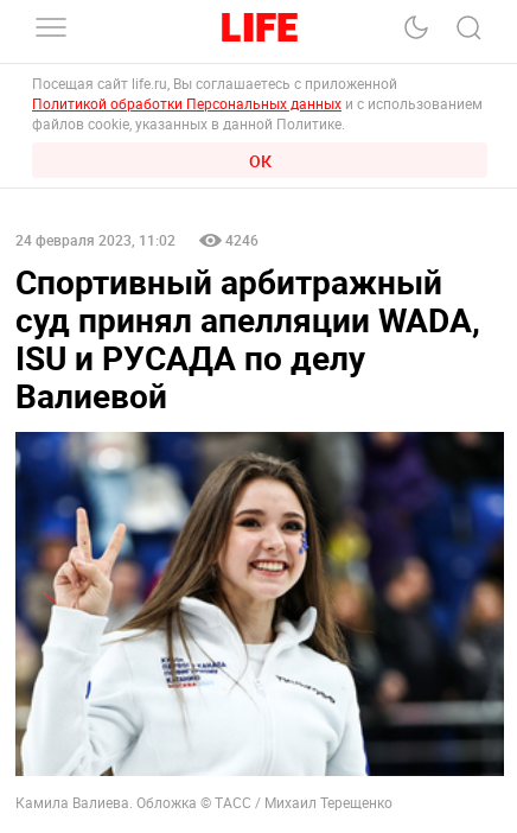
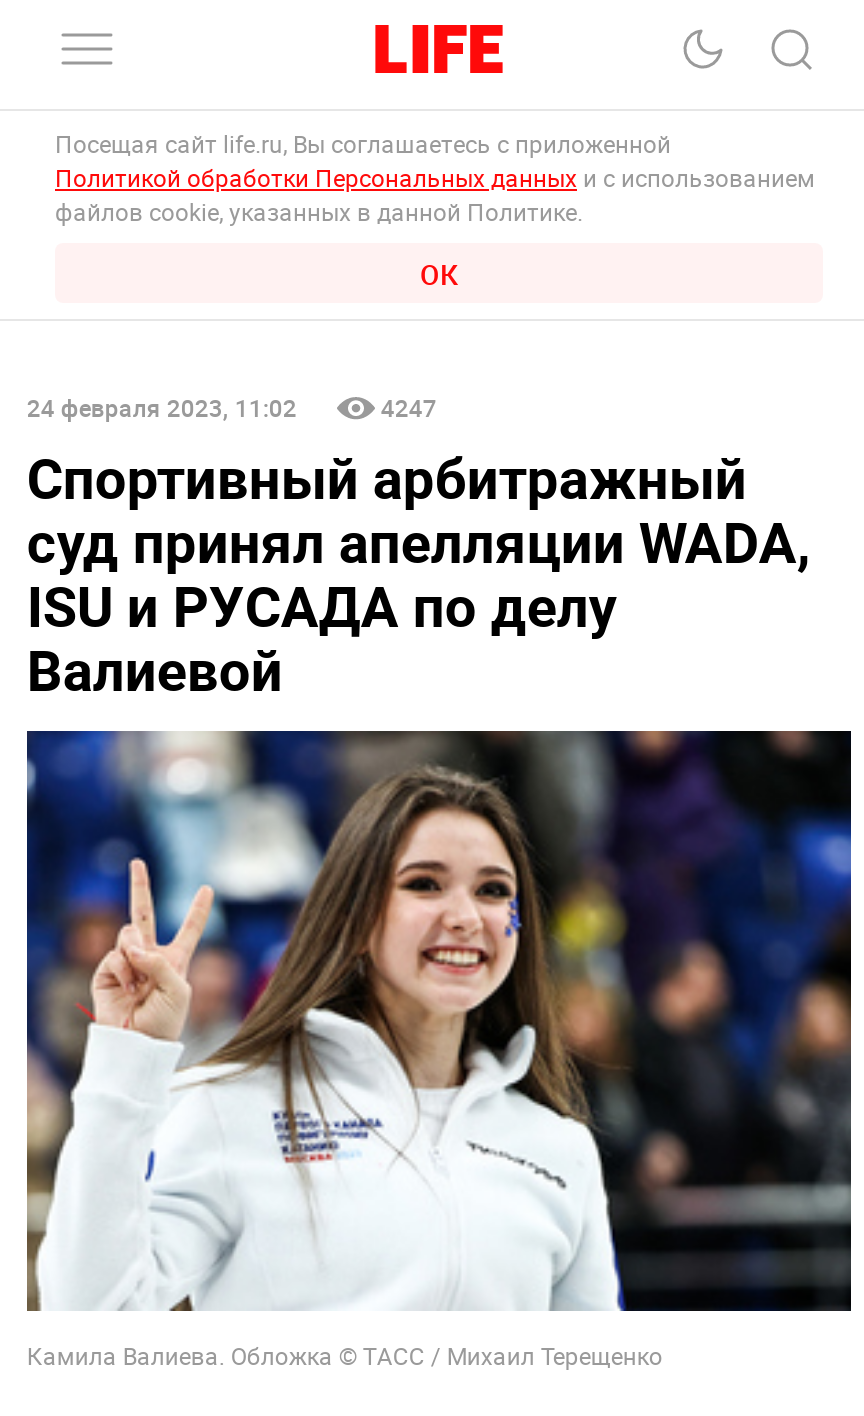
- 4246
+ 4247
